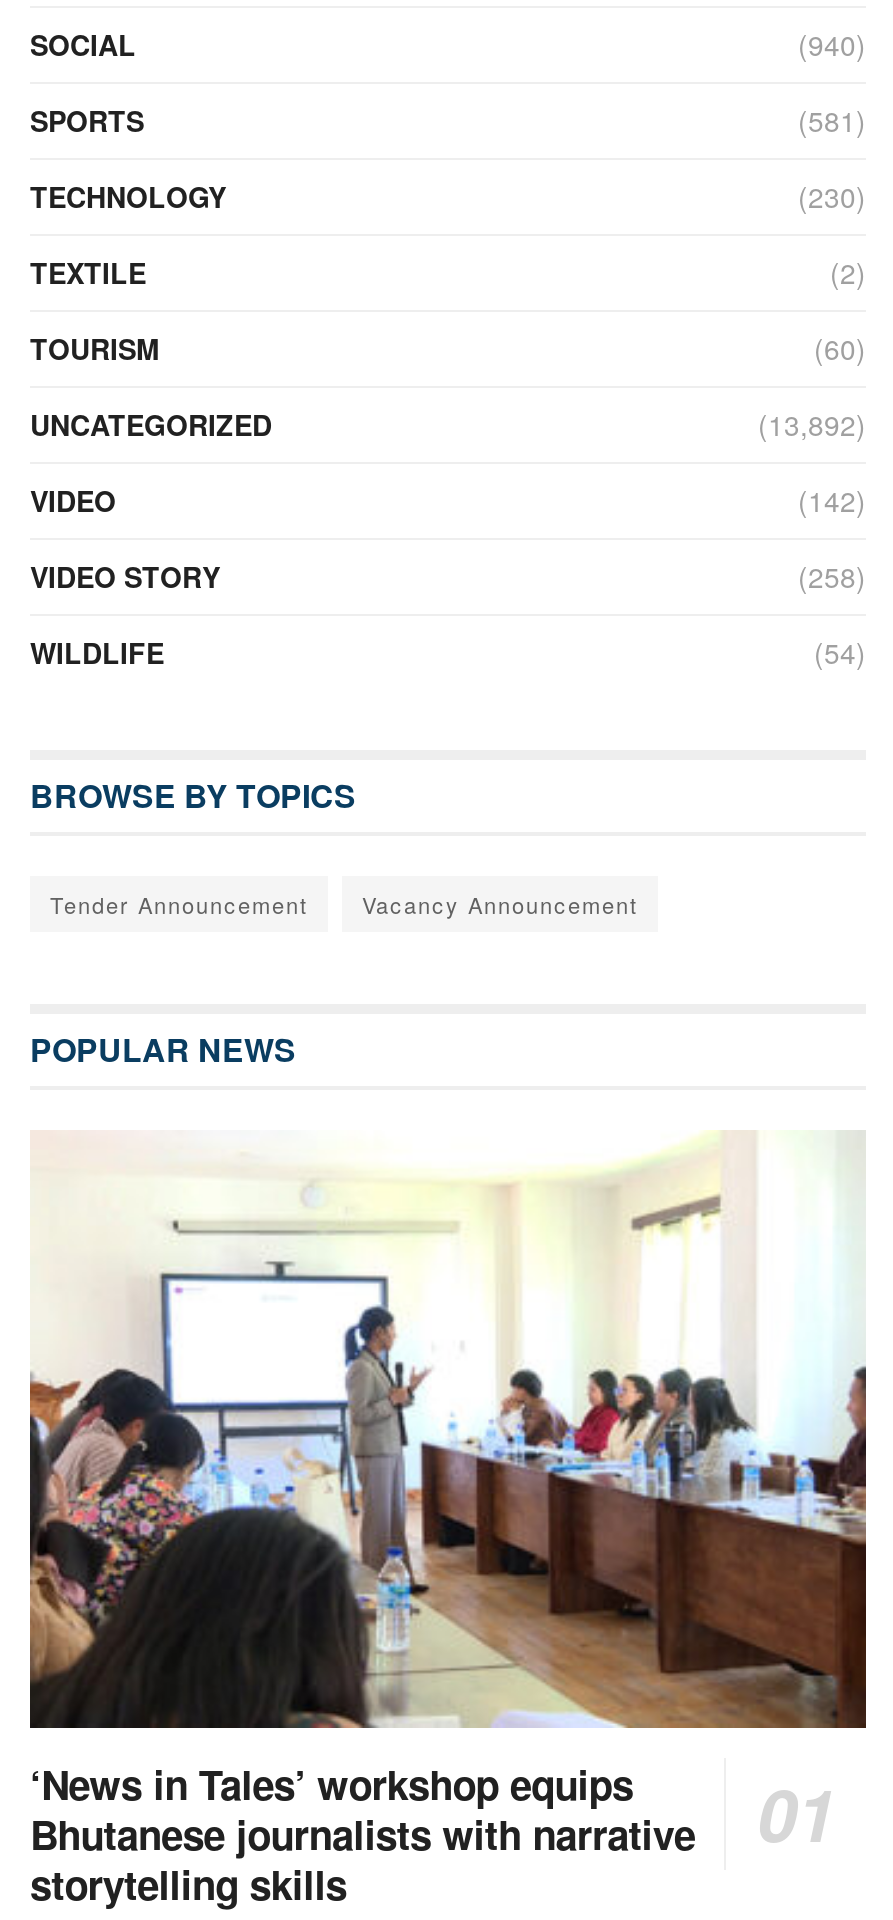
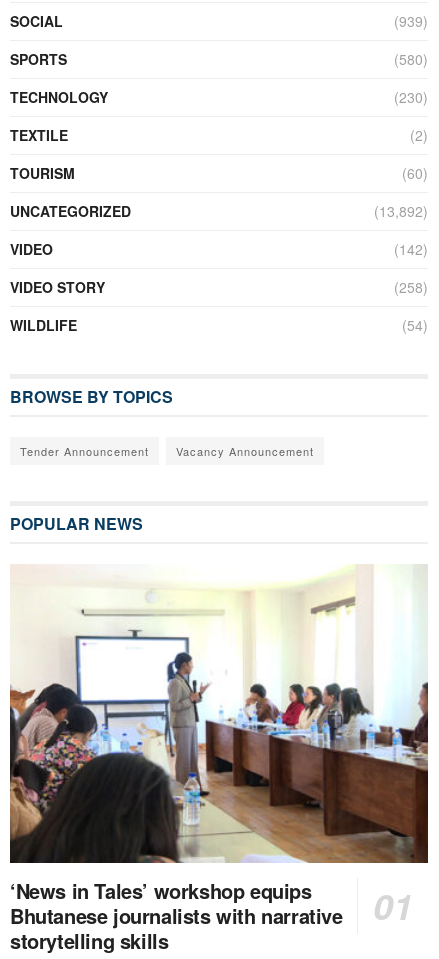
- (940)
+ (939)

- (581)
+ (580)
